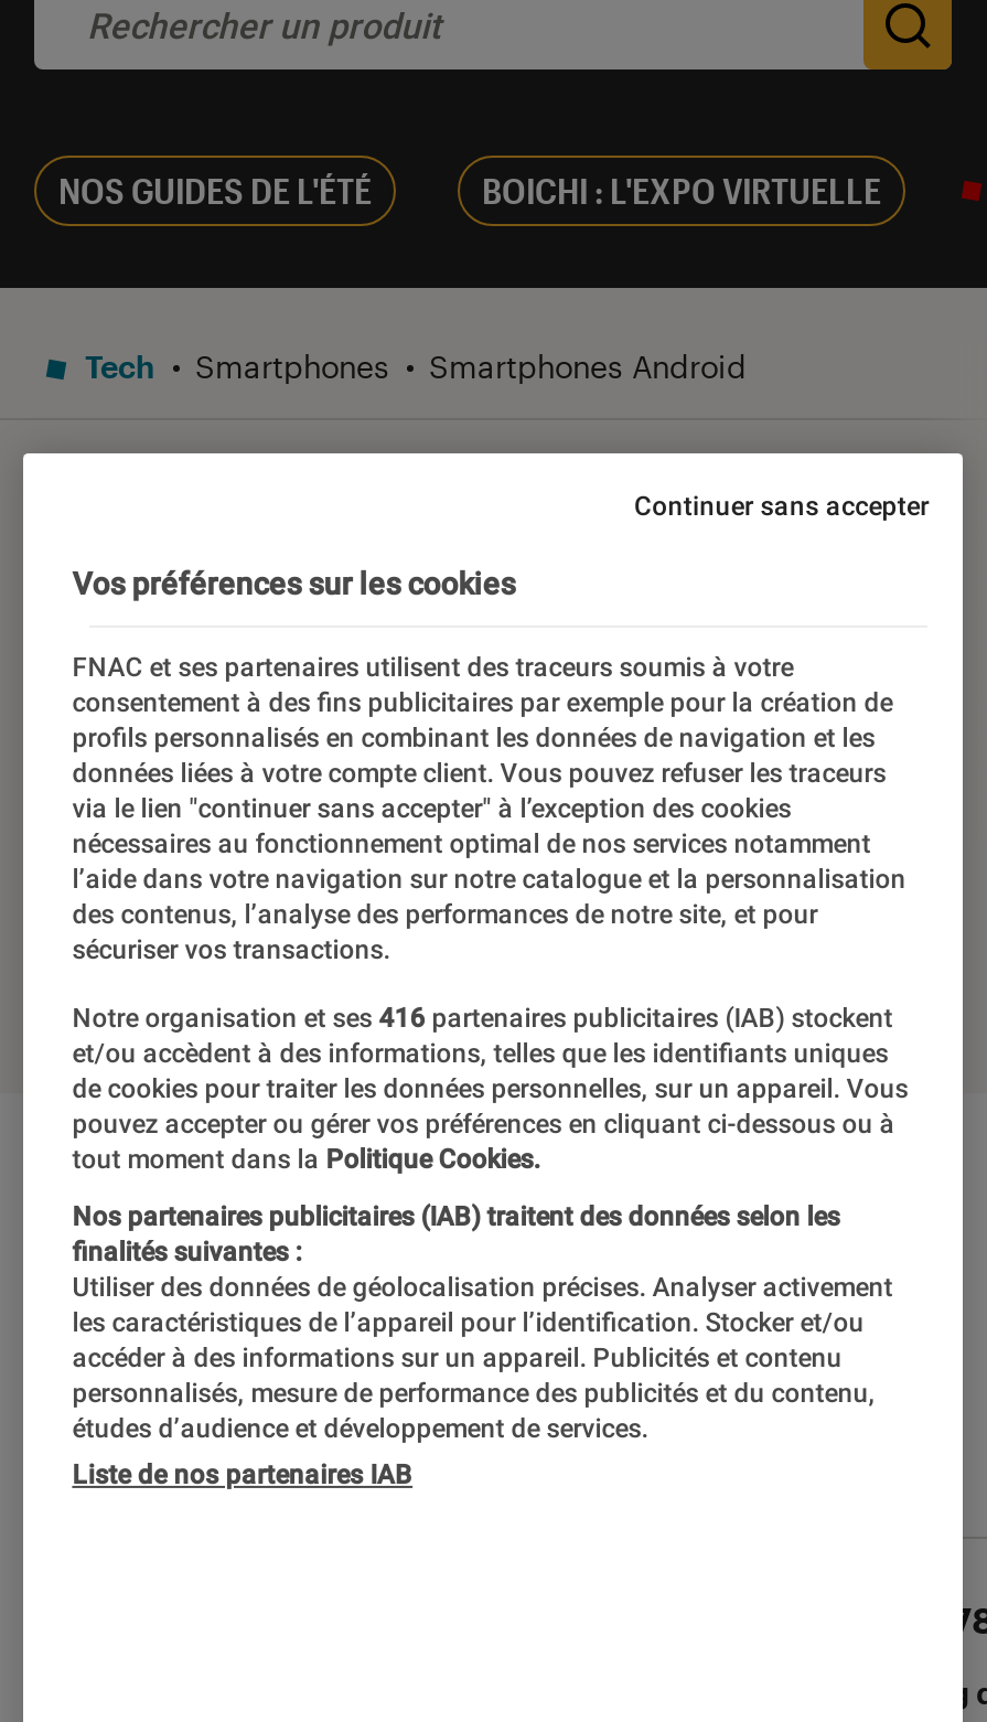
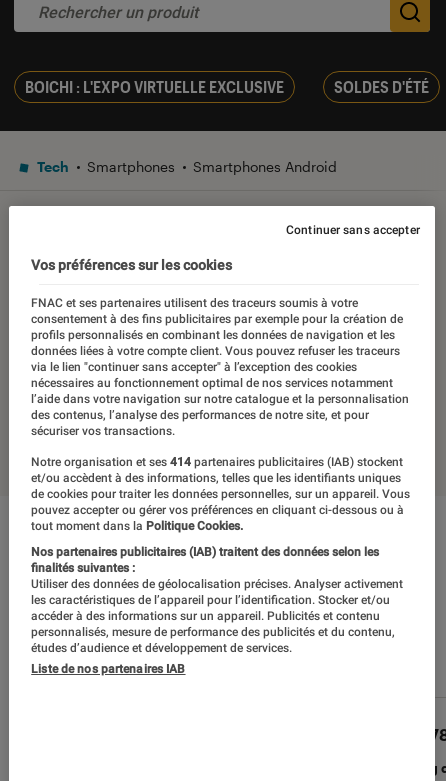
- NOS GUIDES DE L'ÉTÉ
- BOICHI : L'EXPO VIRTUELLE
+ BOICHI : L'EXPO VIRTUELLE EXCLUSIVE
+ SOLDES D'ÉTÉ

- Notre organisation et ses 416 partenaires publicitaires (IAB) stockent
+ Notre organisation et ses 414 partenaires publicitaires (IAB) stockent
